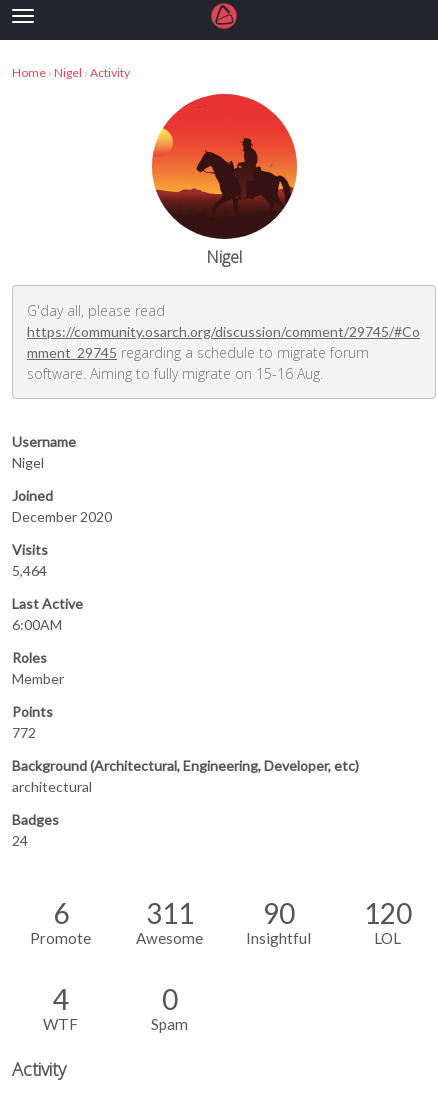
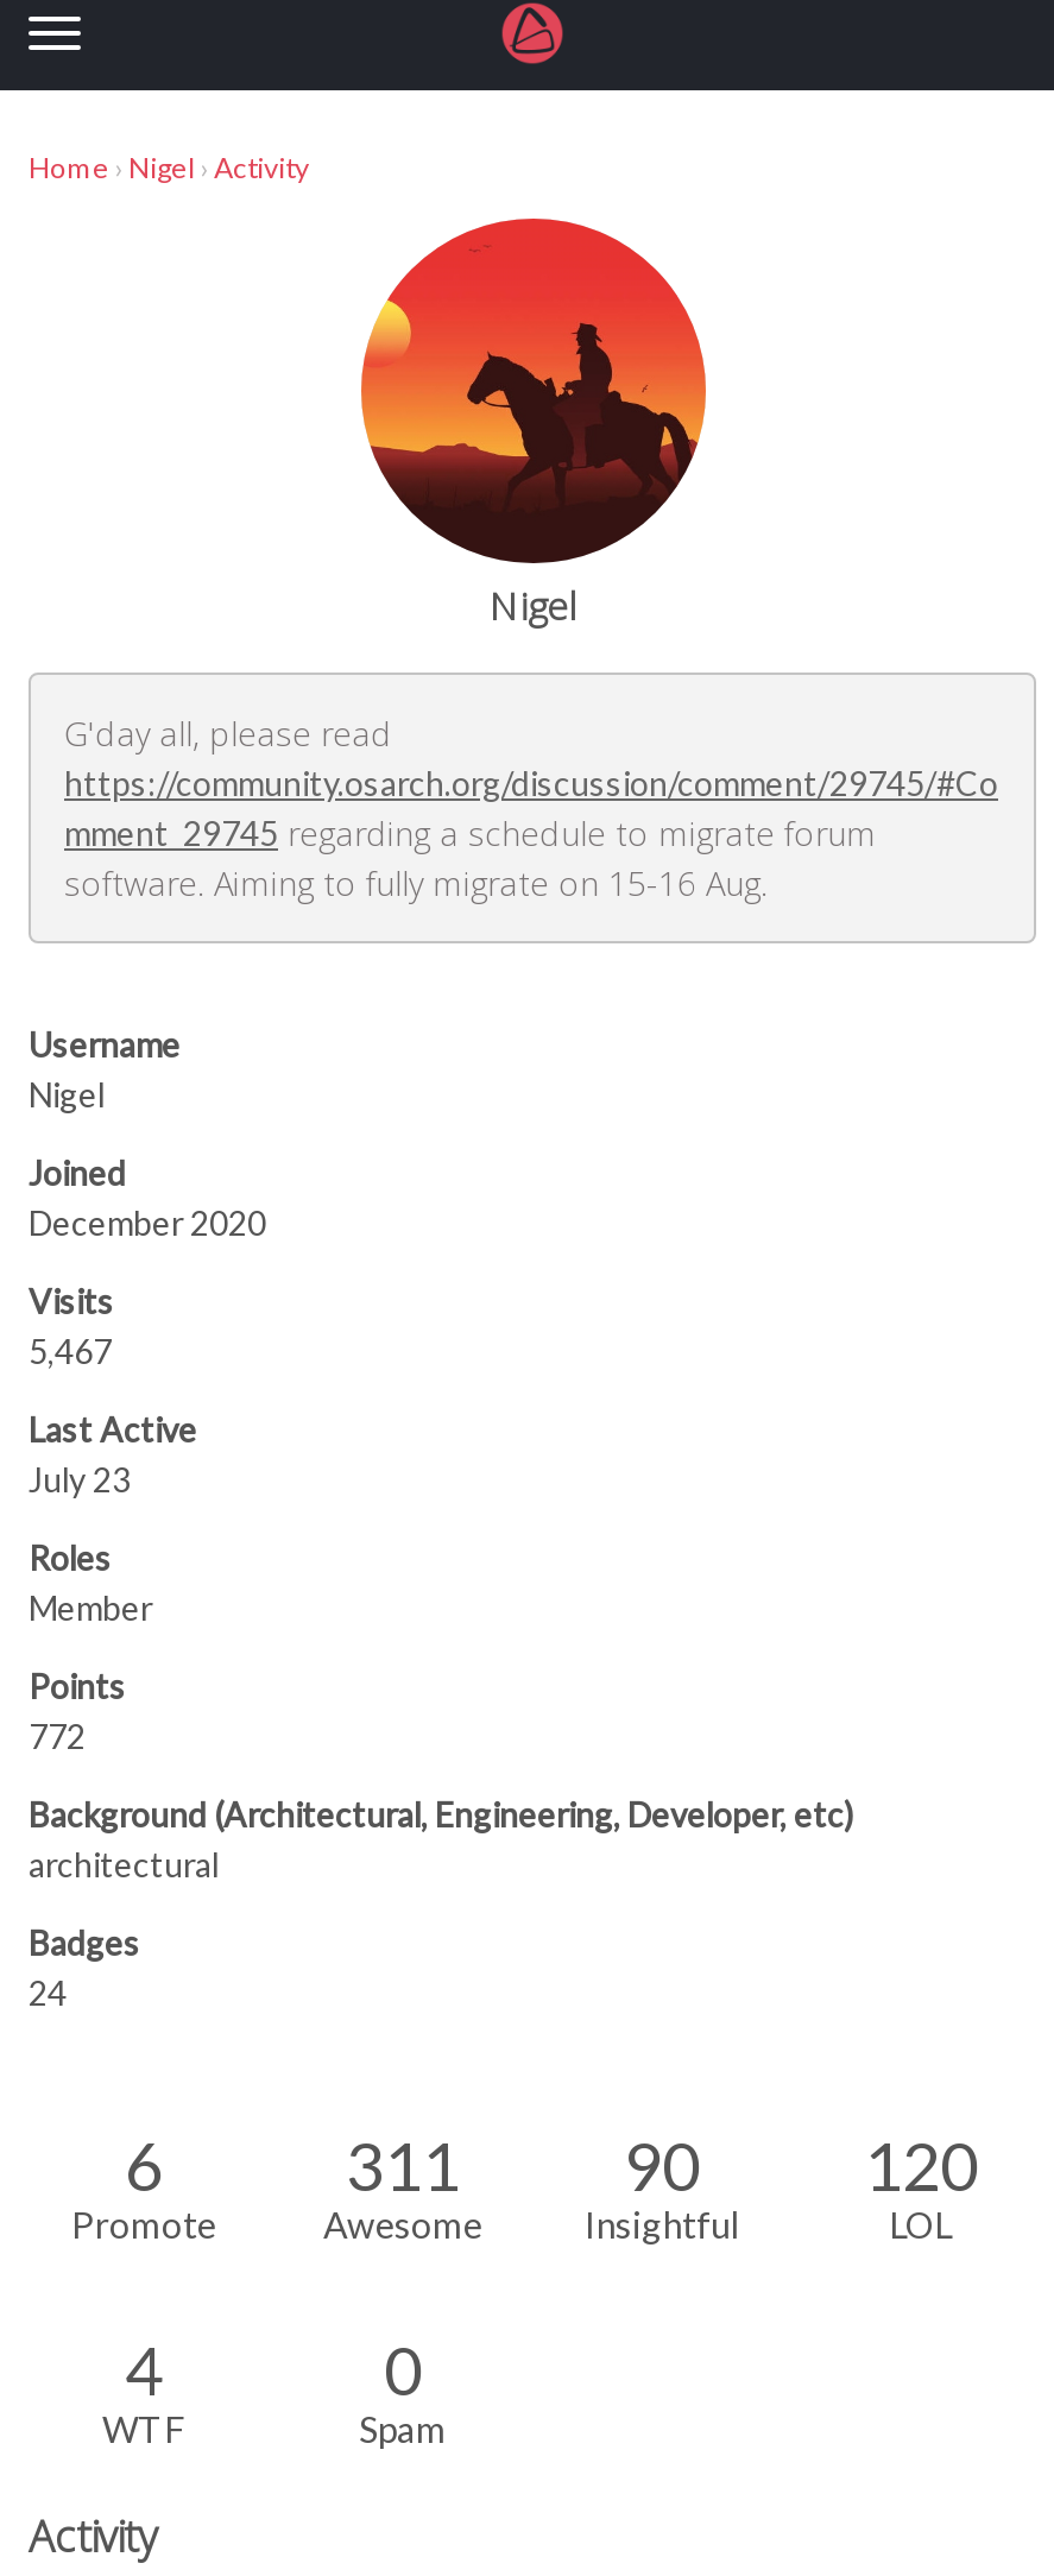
- 5,464
+ 5,467

- 6:00AM
+ July 23
